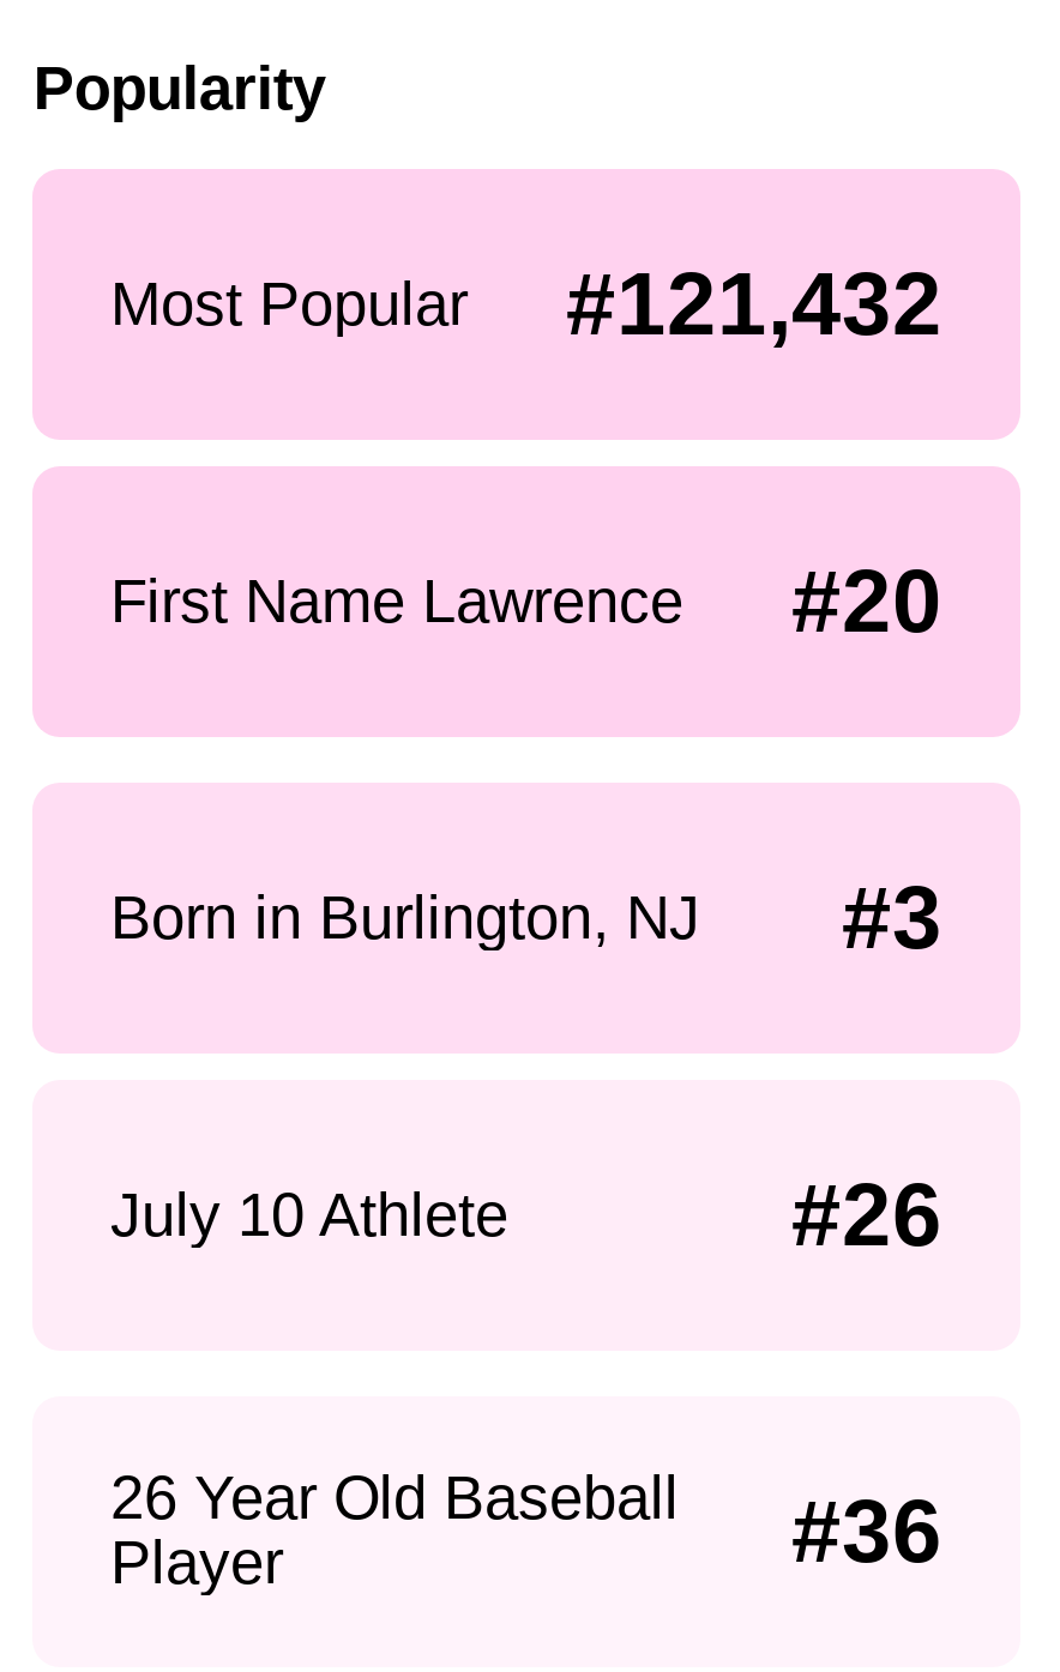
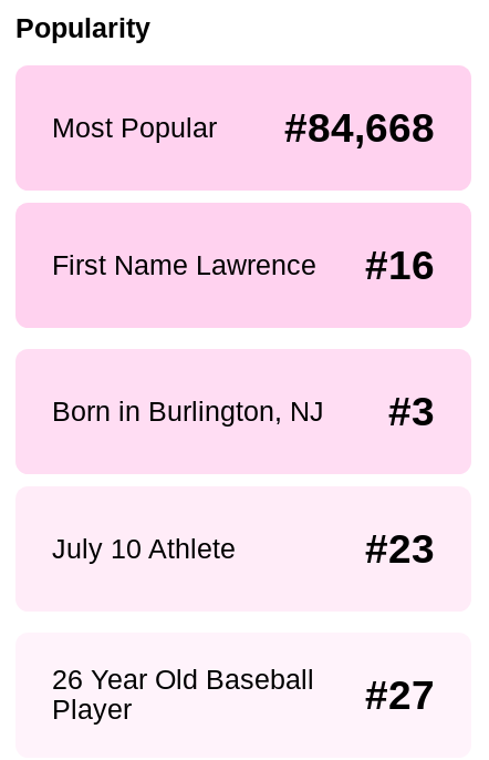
- #121,432
+ #84,668

- First Name Lawrence #20
+ First Name Lawrence #16

- #26
+ #23

- 26 Year Old Baseball #36
+ 26 Year Old Baseball #27
